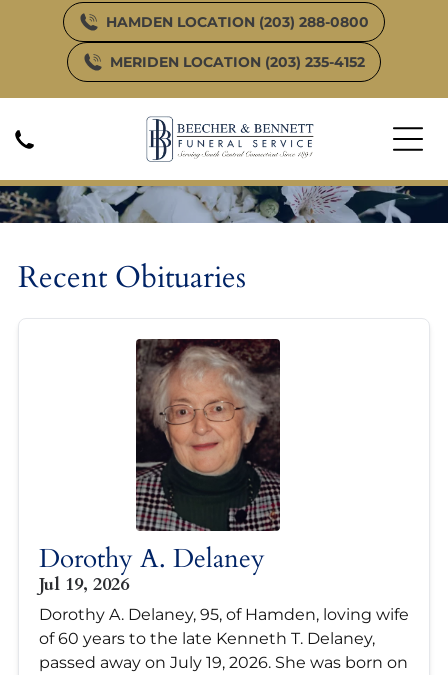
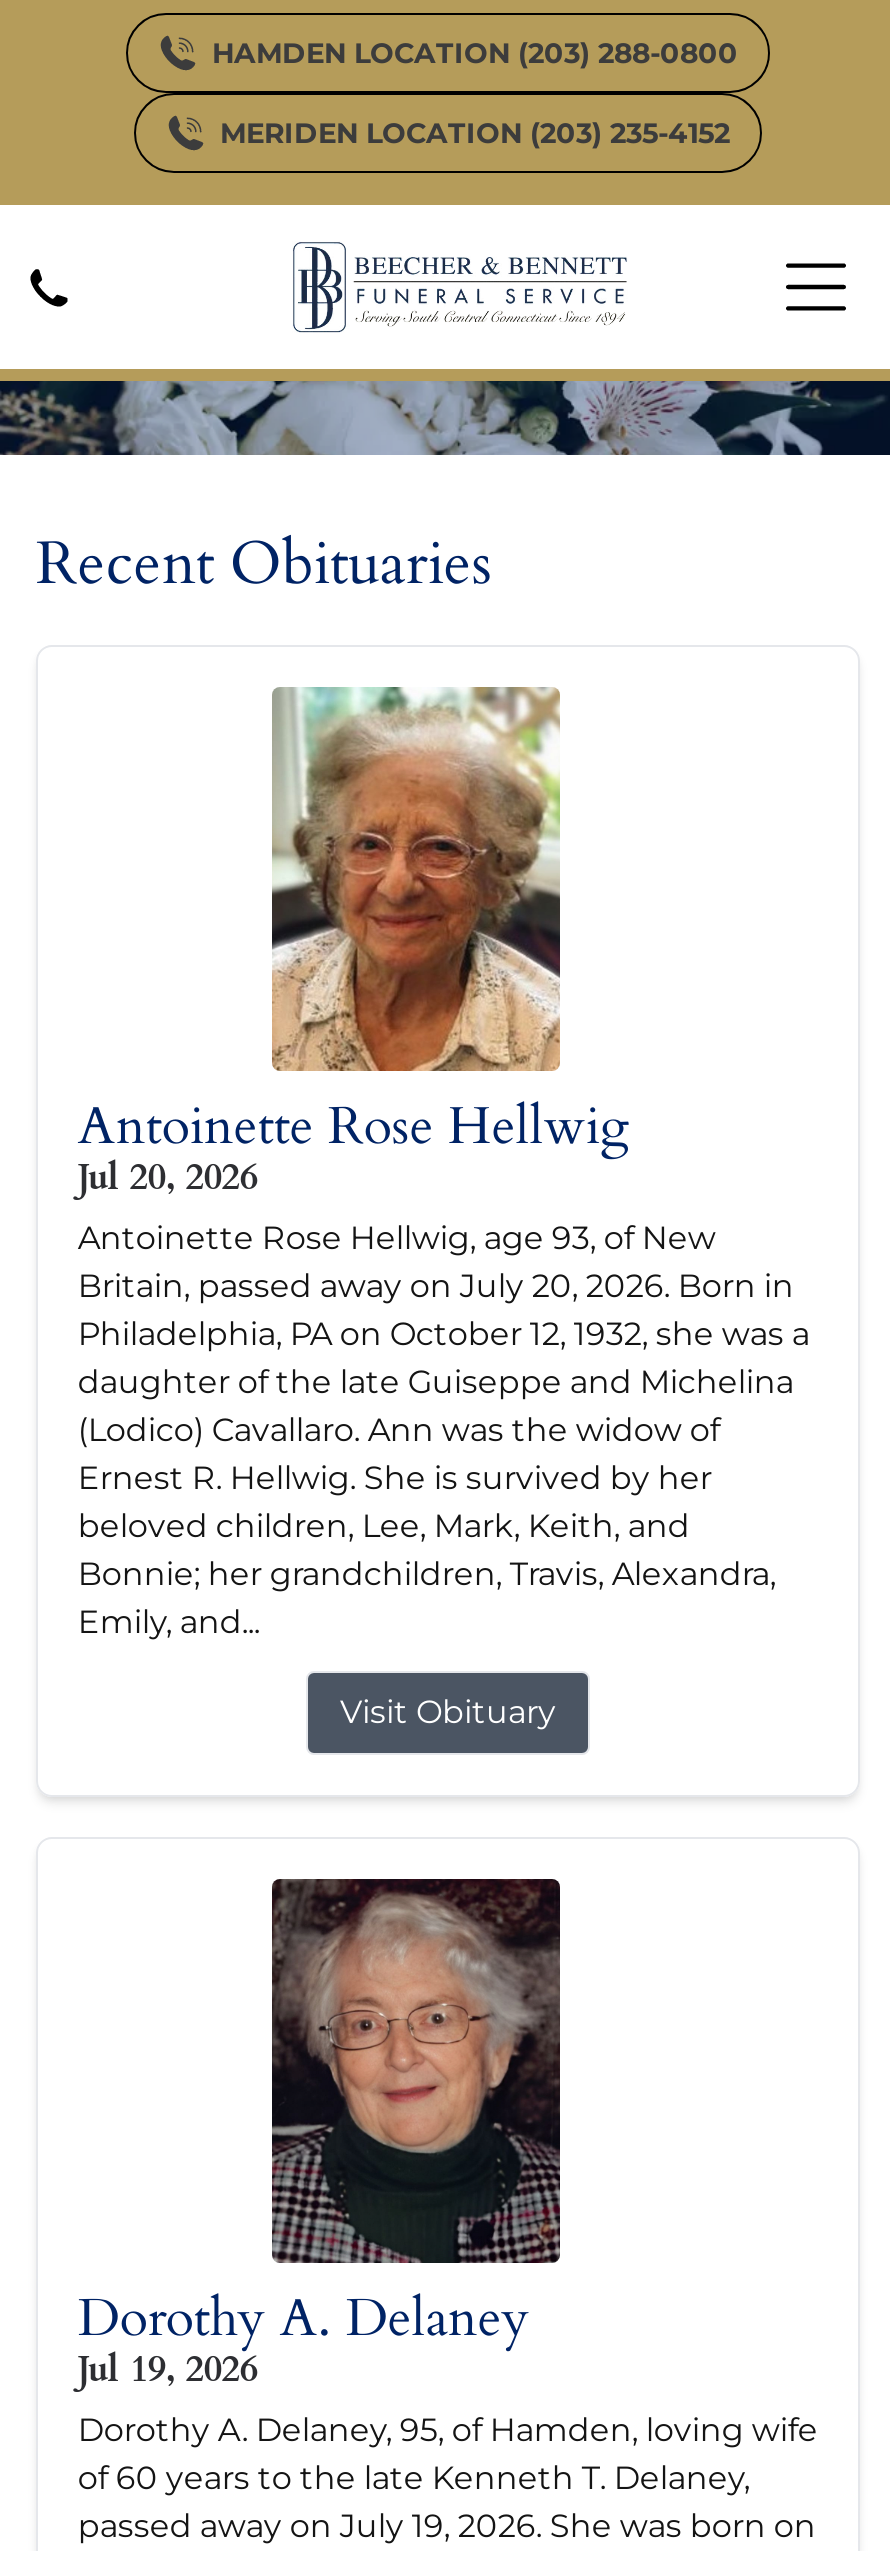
+ [image]
+ Antoinette Rose Hellwig
+ Jul 20, 2026
+ Antoinette Rose Hellwig, age 93, of New
+ Britain, passed away on July 20, 2026. Born in
+ Philadelphia, PA on October 12, 1932, she was a
+ daughter of the late Guiseppe and Michelina
+ (Lodico) Cavallaro. Ann was the widow of
+ Ernest R. Hellwig. She is survived by her
+ beloved children, Lee, Mark, Keith, and
+ Bonnie; her grandchildren, Travis, Alexandra,
+ Emily, and...
+ Visit Obituary
